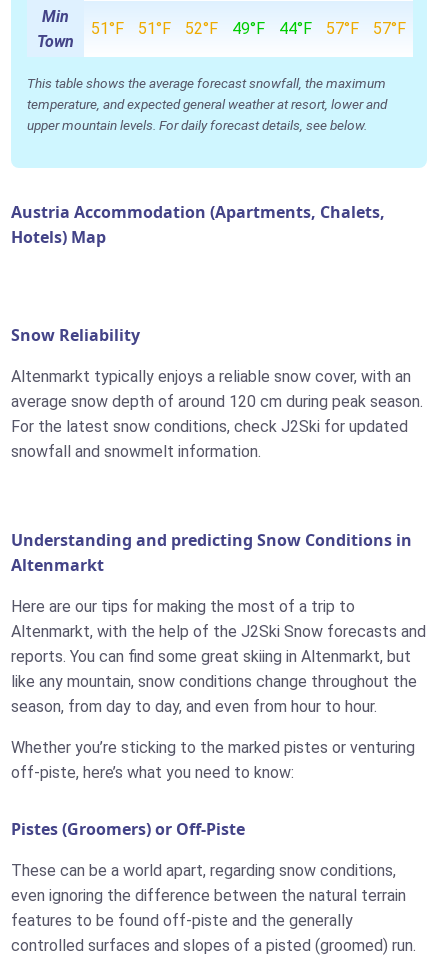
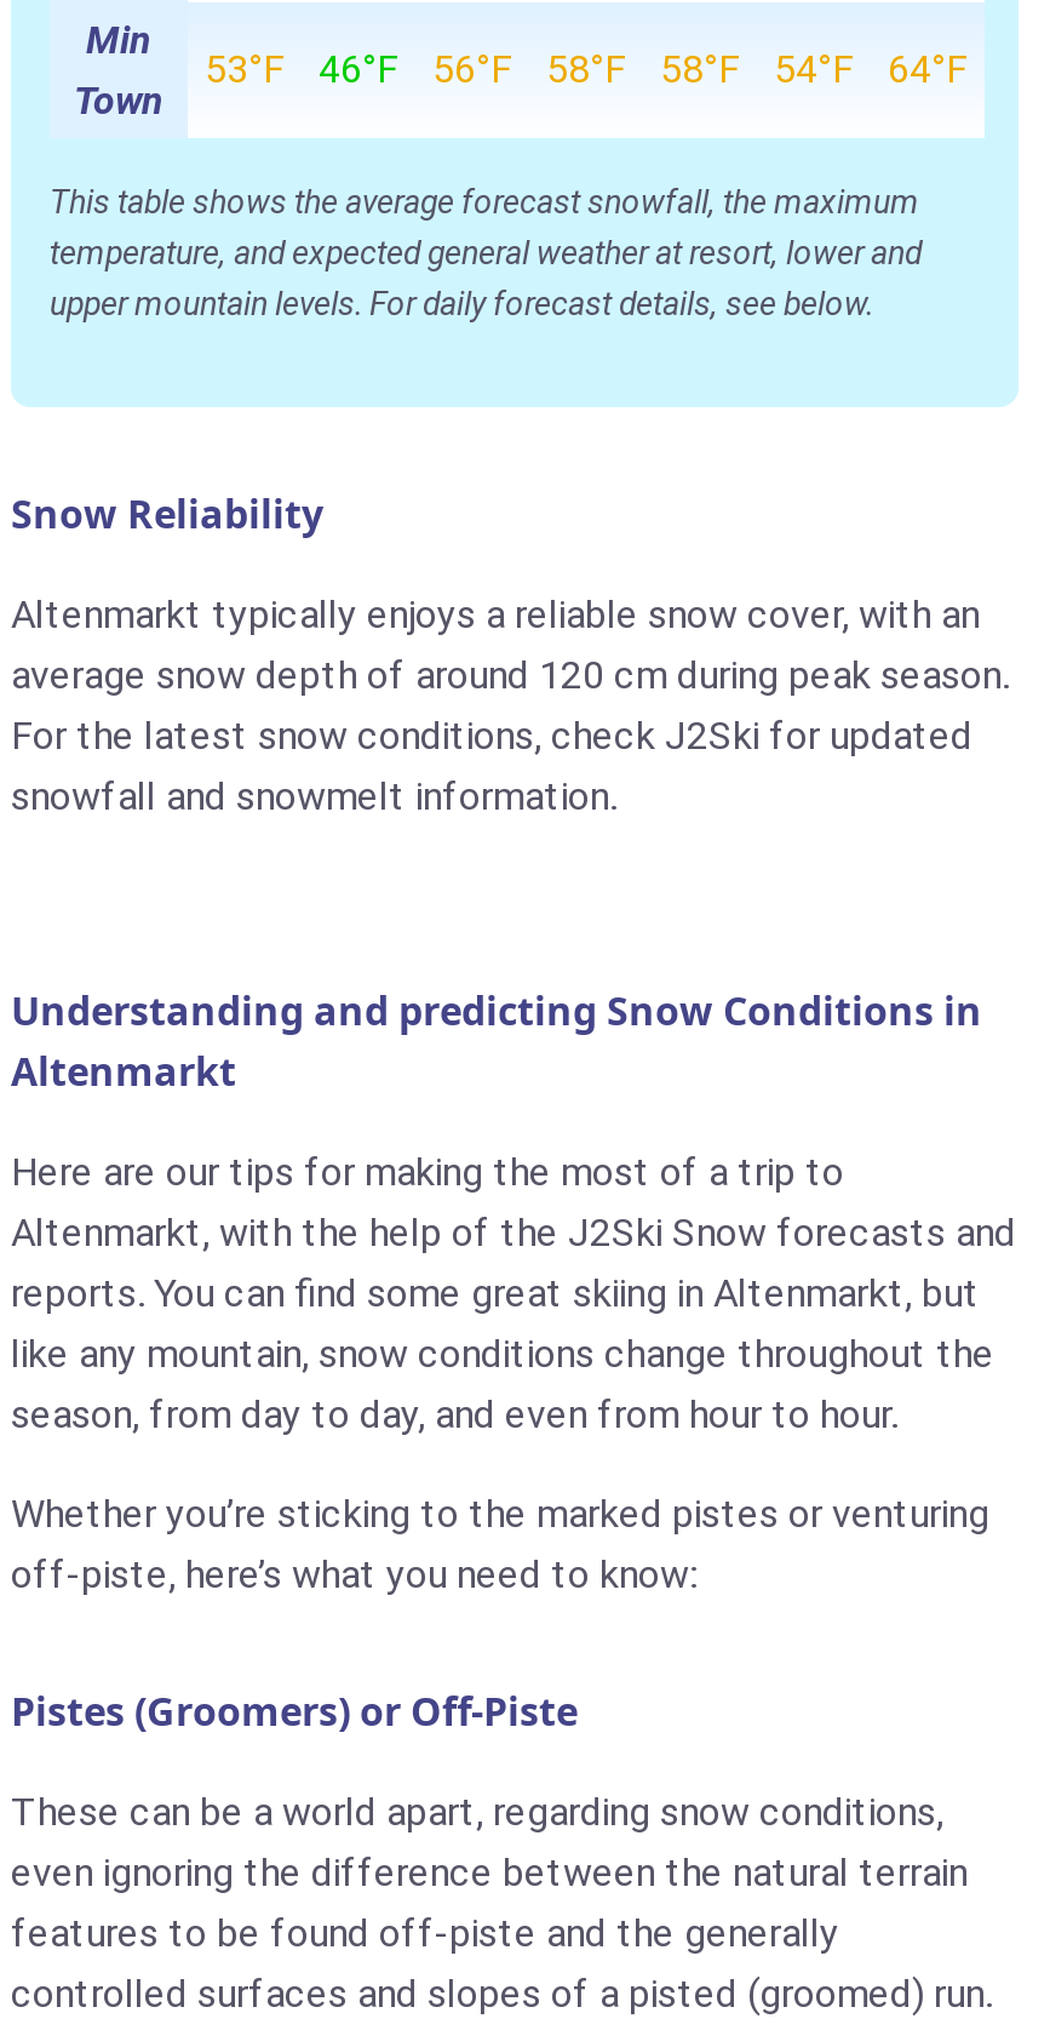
- 51°F
- 51°F
- 52°F
- 49°F
- 44°F
- 57°F
- 57°F
+ 53°F
+ 46°F
+ 56°F
+ 58°F
+ 58°F
+ 54°F
+ 64°F

- Austria Accommodation (Apartments, Chalets,
- Hotels) Map
